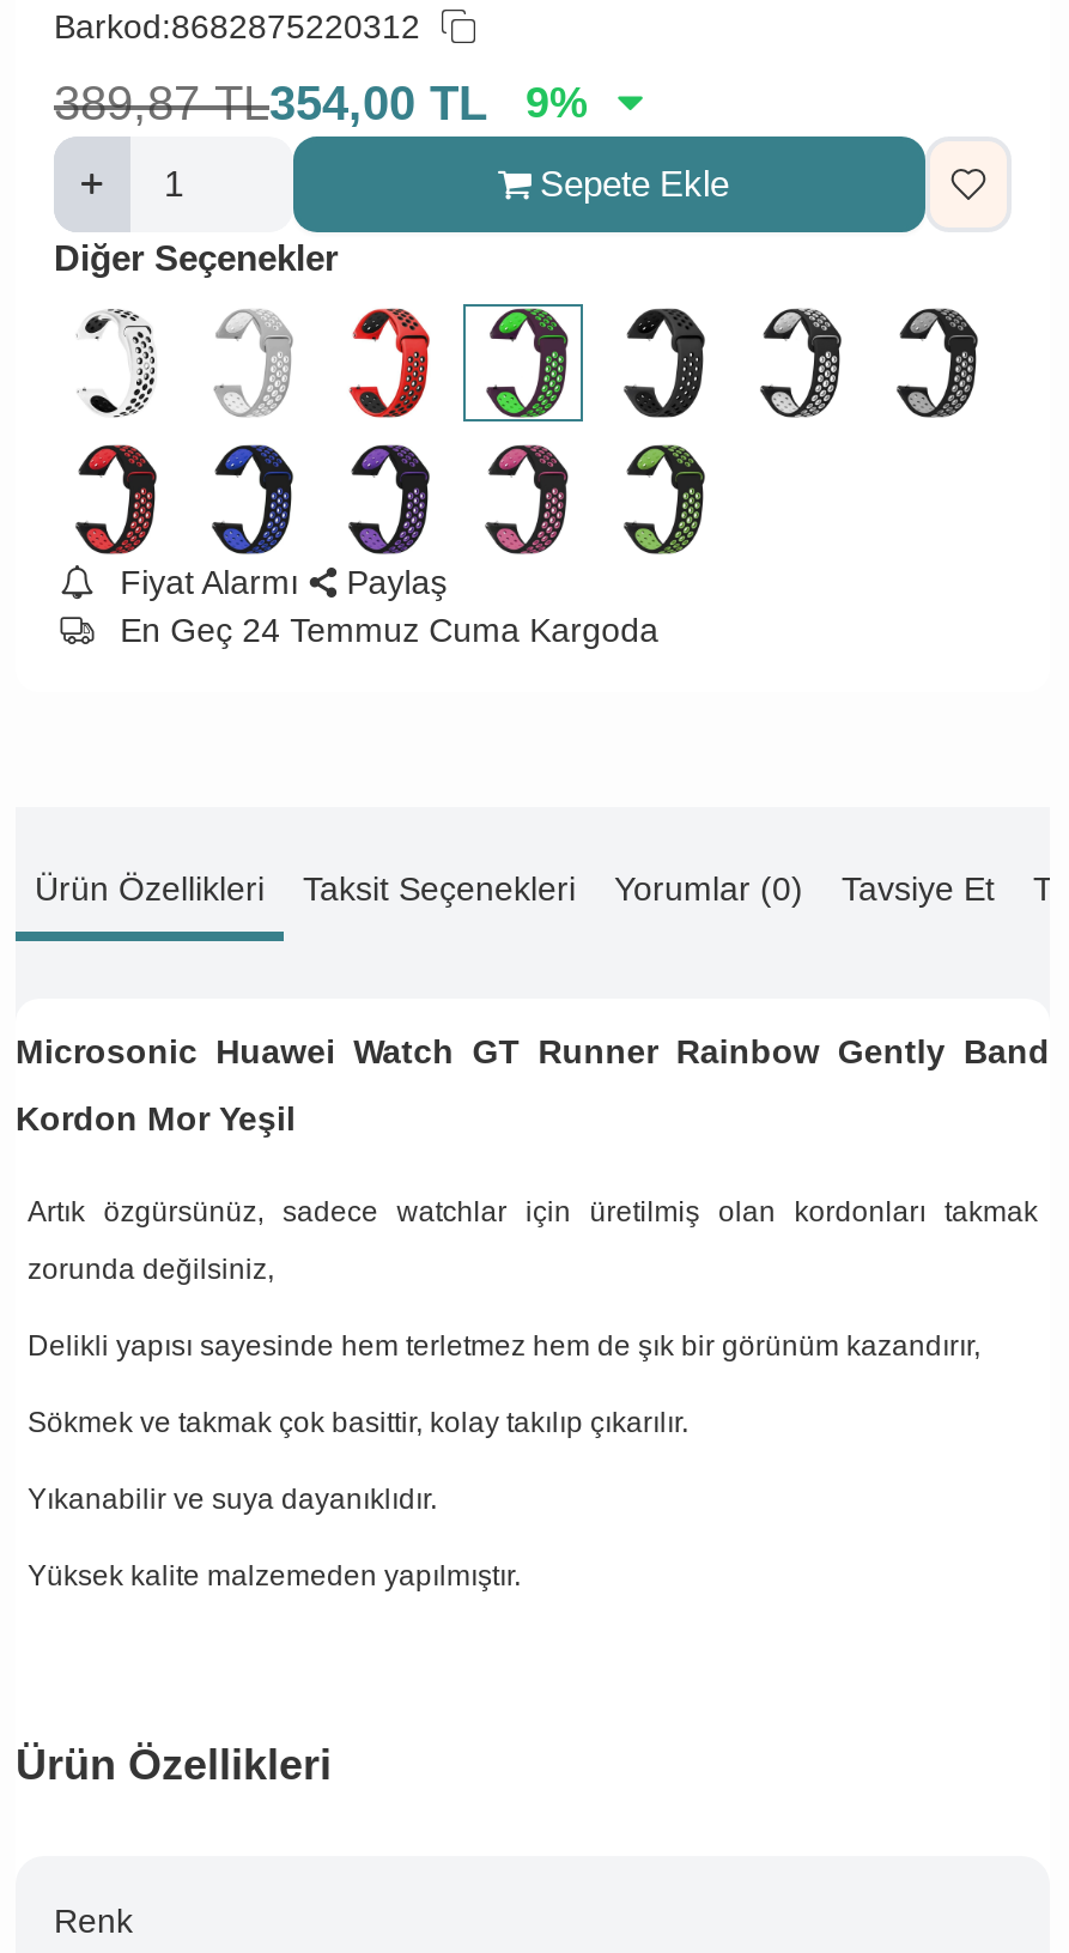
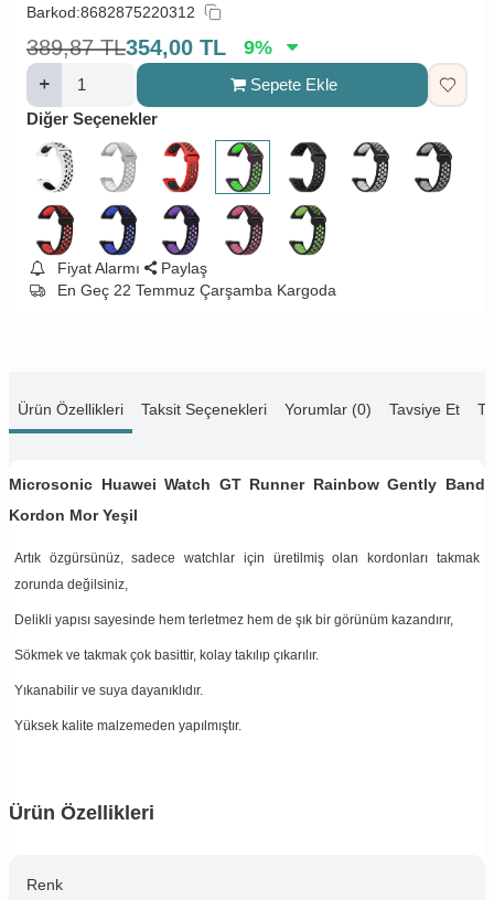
- En Geç 24 Temmuz Cuma Kargoda
+ En Geç 22 Temmuz Çarşamba Kargoda
